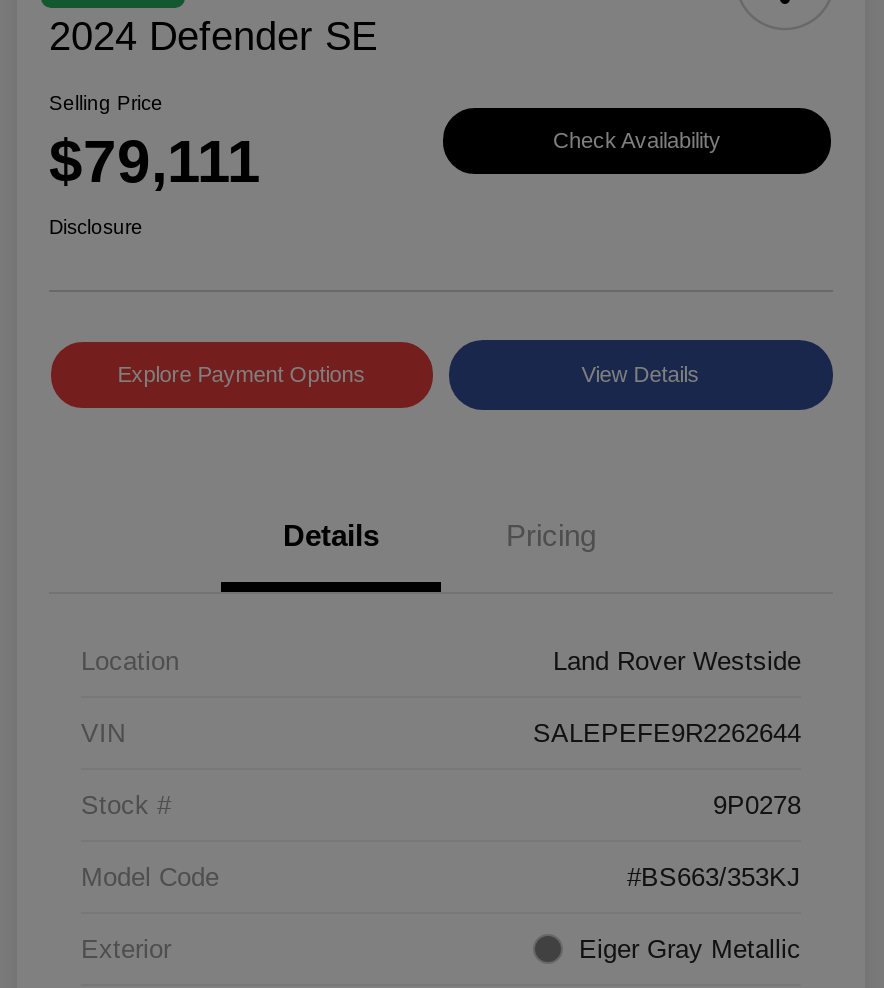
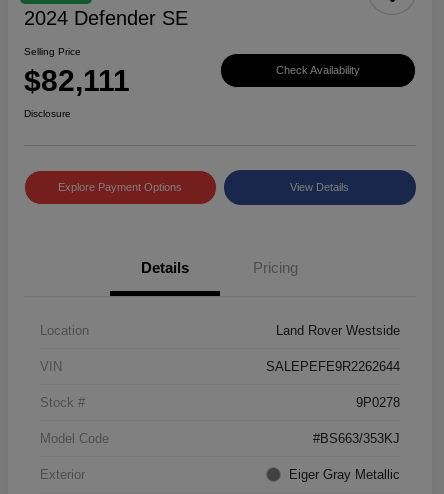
- $79,111
+ $82,111
